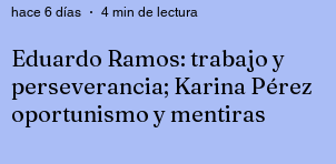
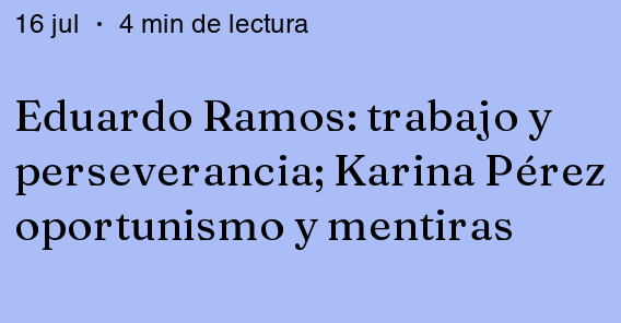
- hace 6 días 4 min de lectura
+ 16 jul 4 min de lectura
